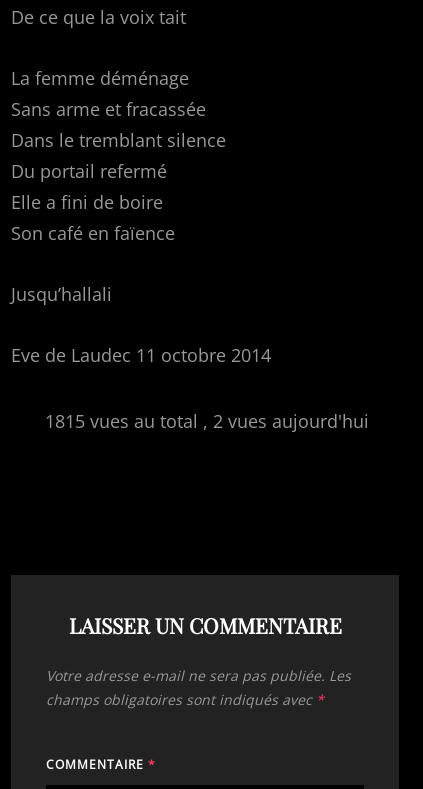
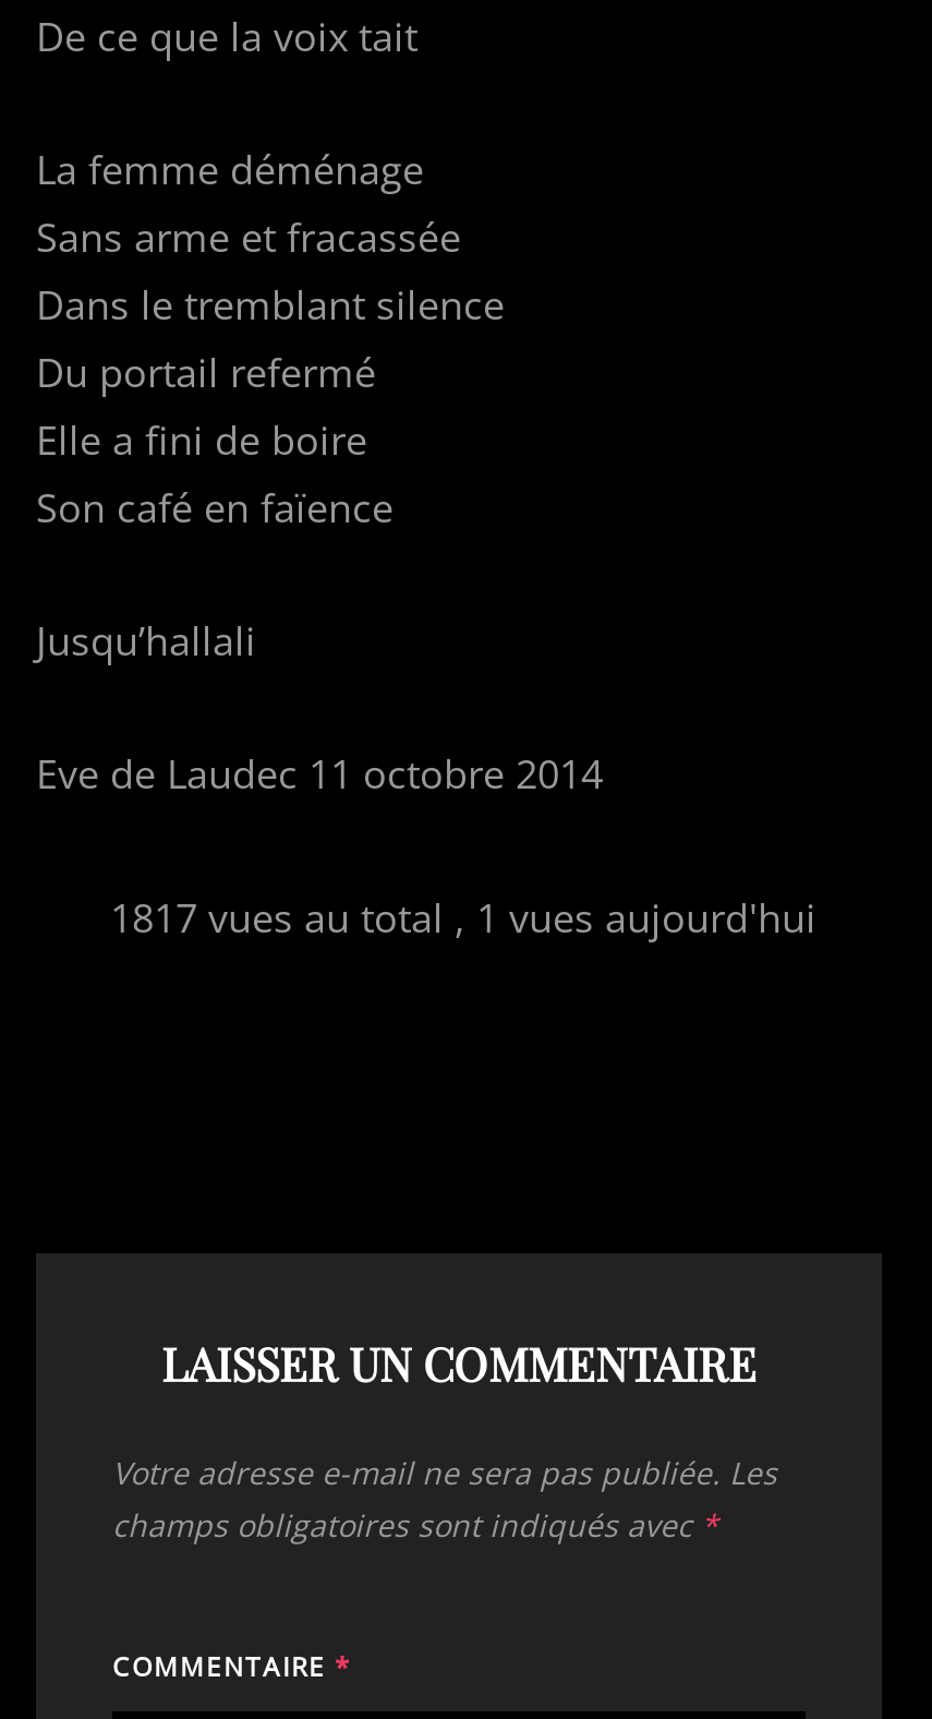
- 1815 vues au total, 2 vues aujourd'hui
+ 1817 vues au total, 1 vues aujourd'hui
